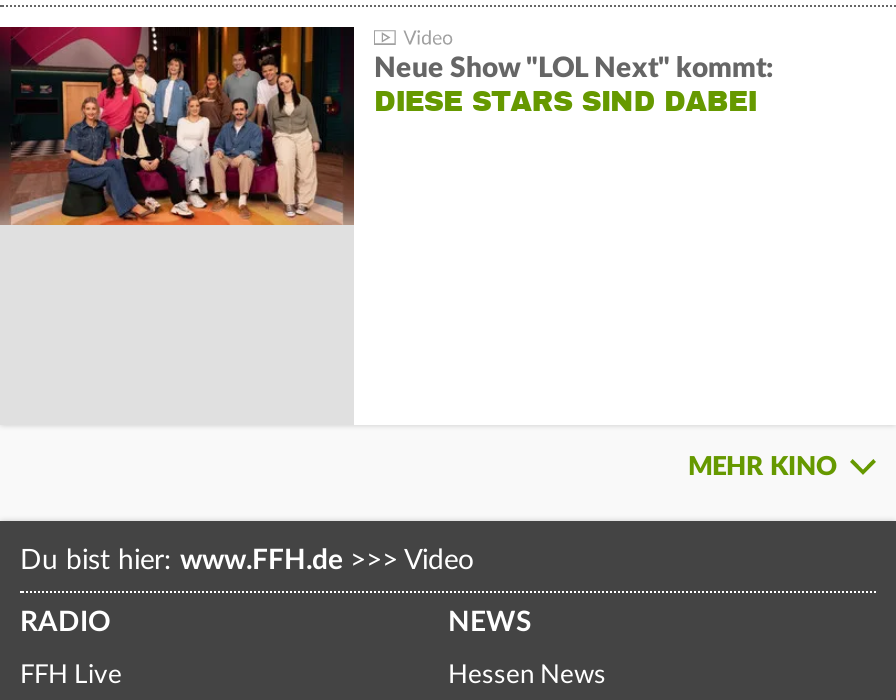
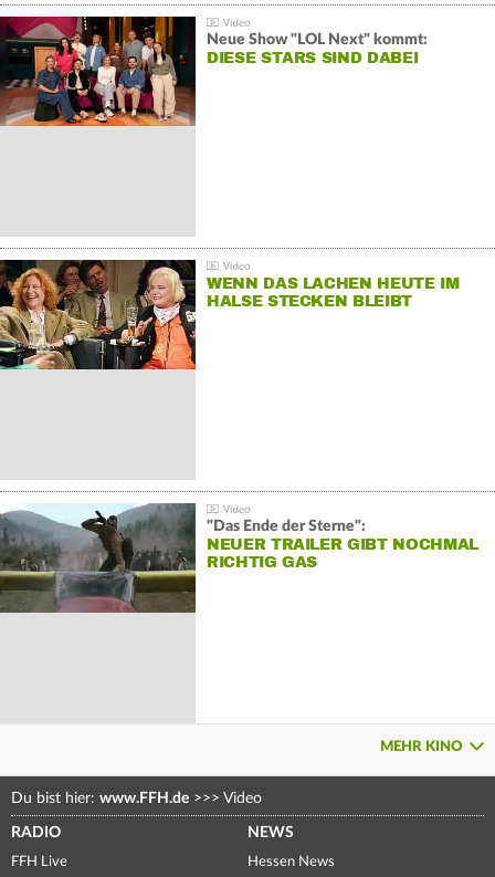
+ [image]
+ WENN DAS LACHEN HEUTE IM
+ HALSE STECKEN BLEIBT

+ [image]
+ "Das Ende der Sterne":
+ NEUER TRAILER GIBT NOCHMAL
+ RICHTIG GAS
